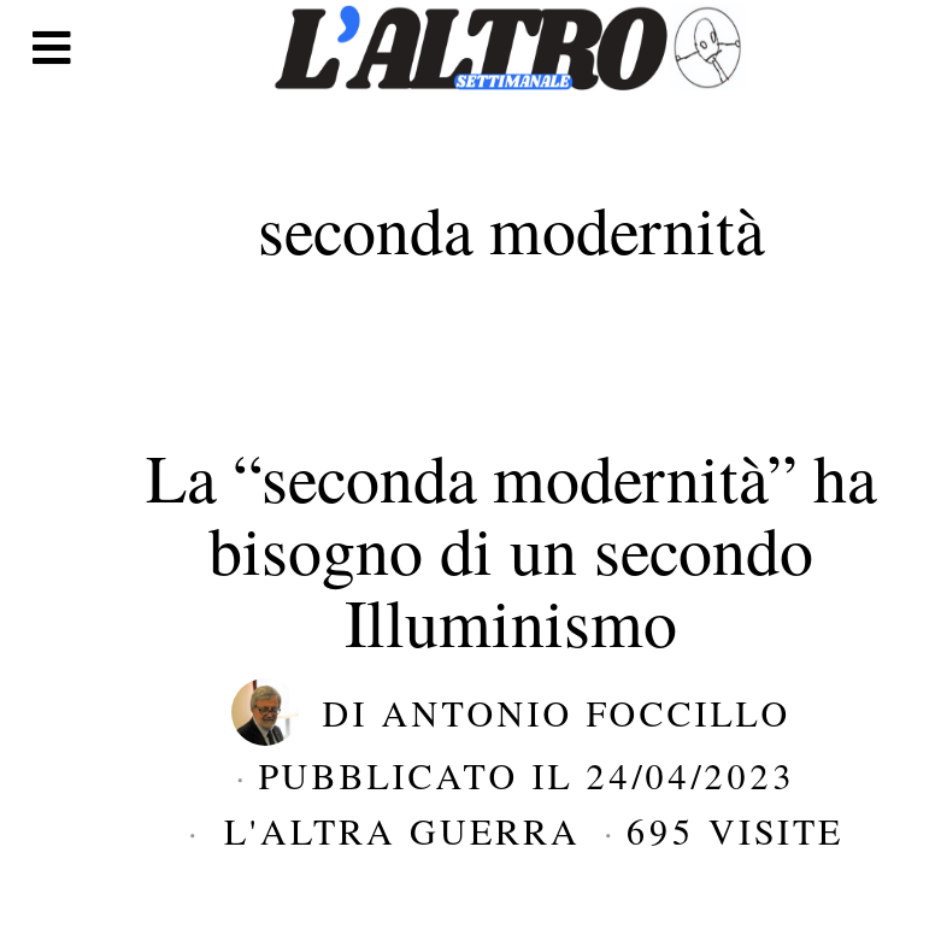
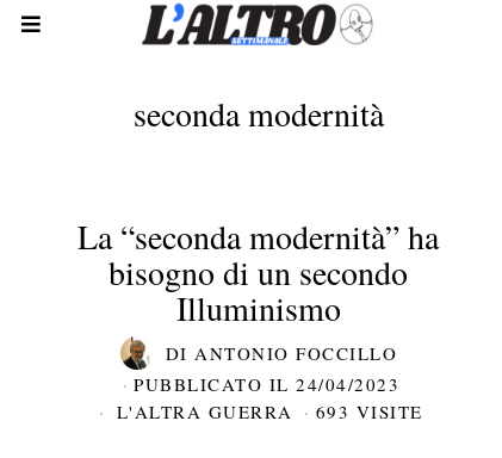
- L'ALTRA GUERRA 695 VISITE
+ L'ALTRA GUERRA 693 VISITE
